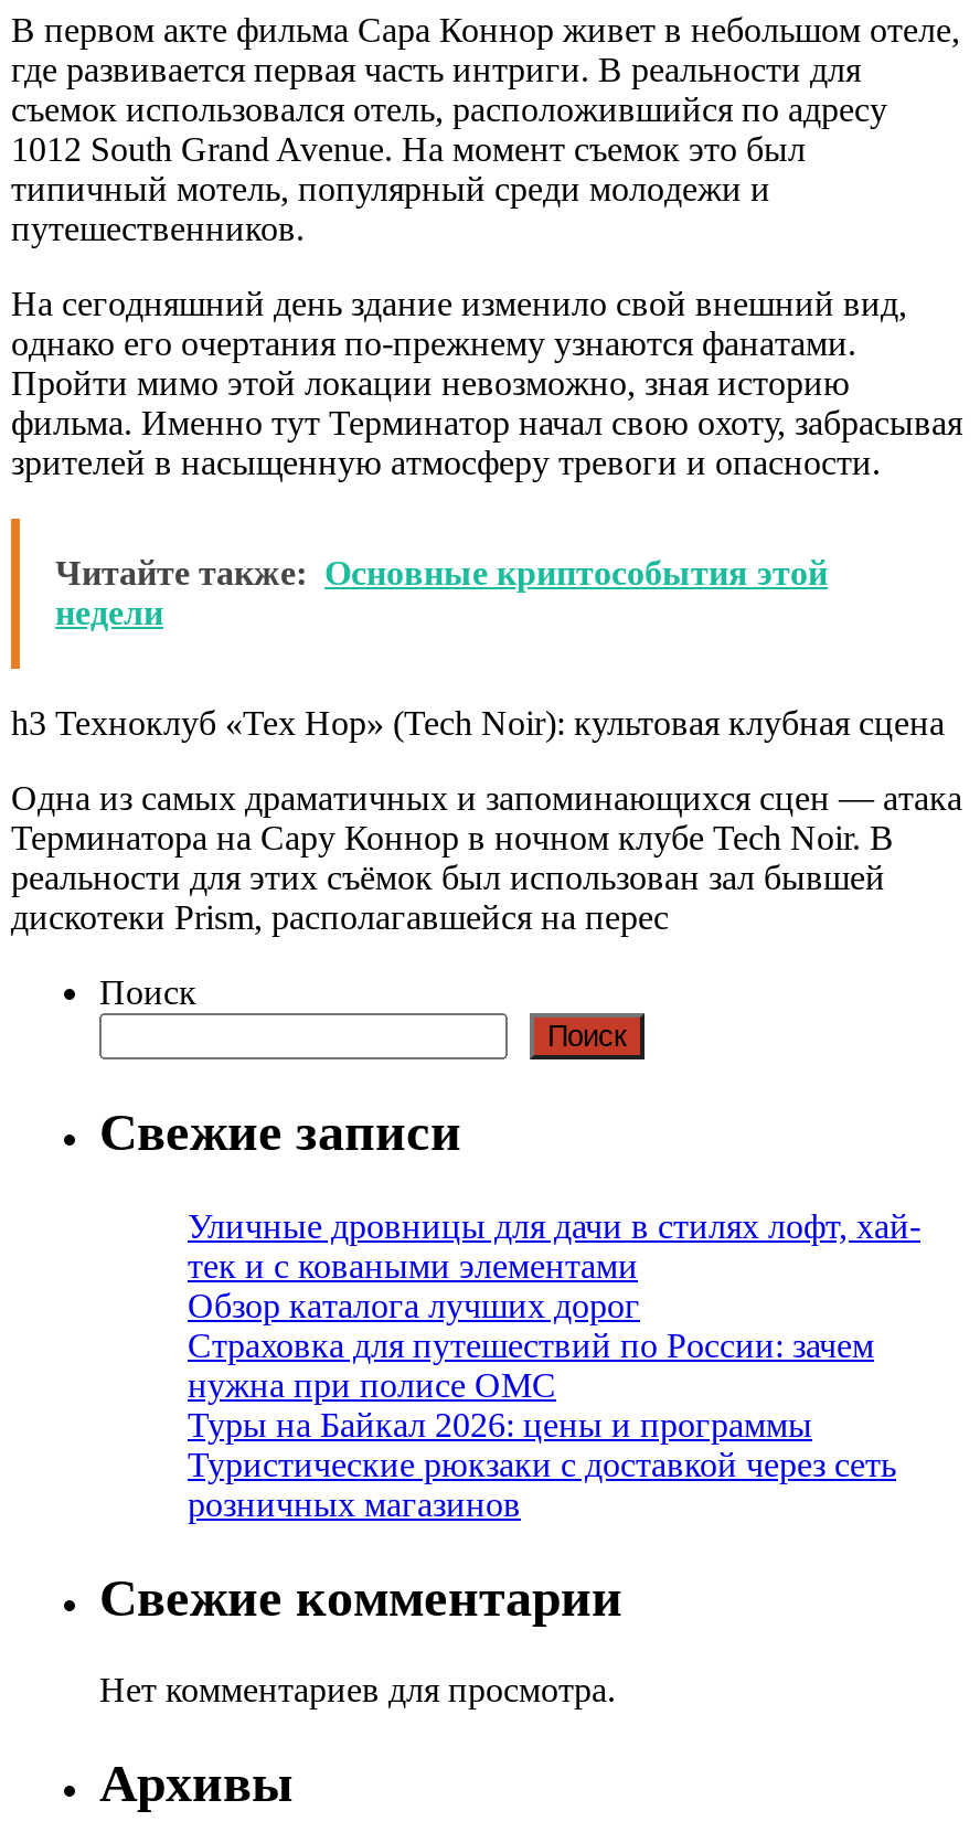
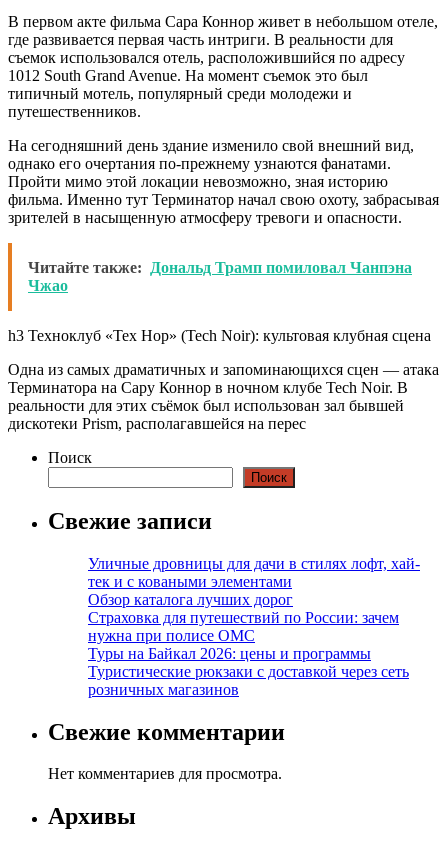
- Читайте также: Основные криптособытия этой
- недели
+ Читайте также: Дональд Трамп помиловал Чанпэна
+ Чжао
